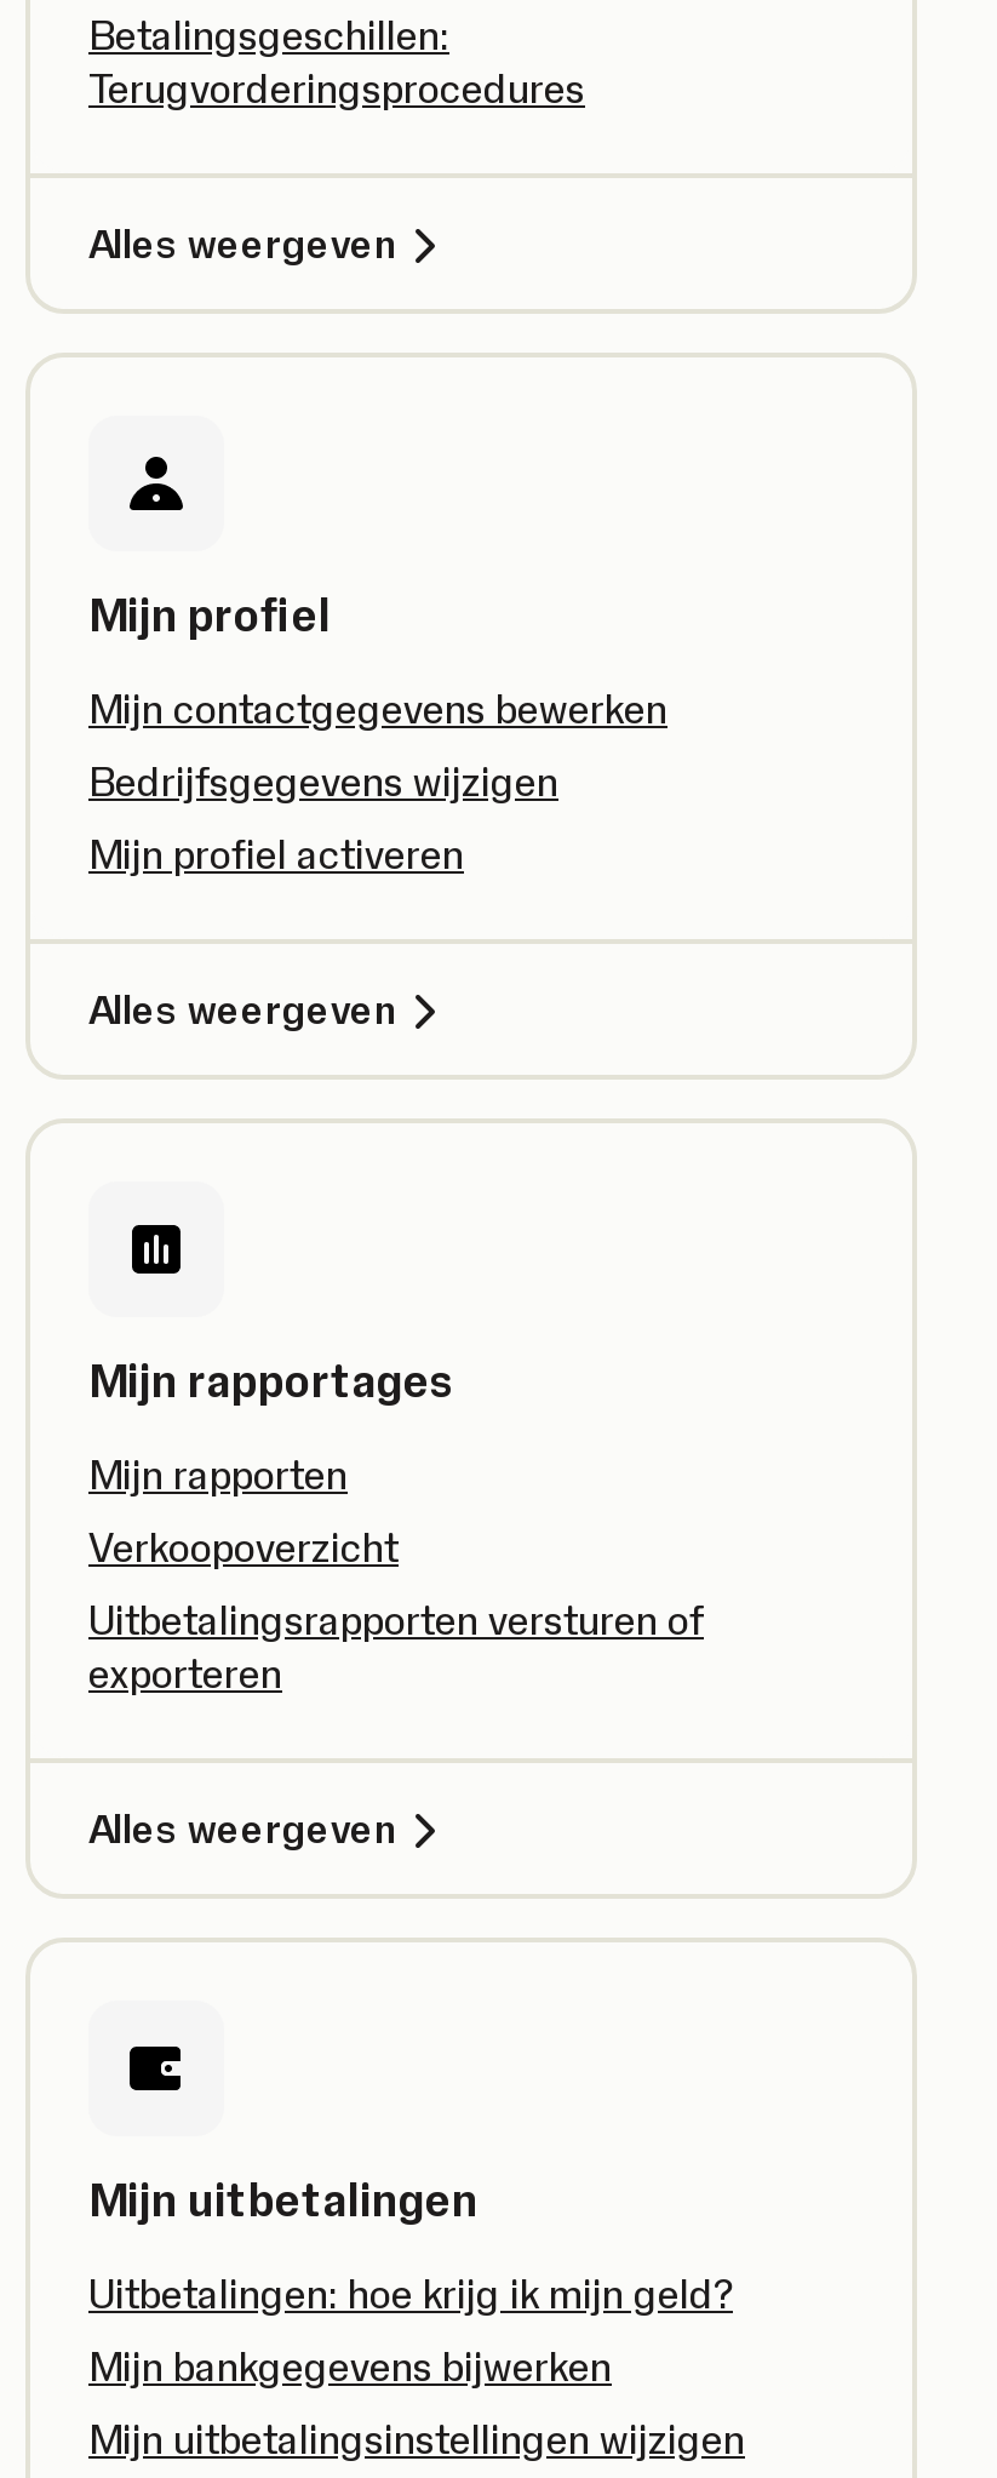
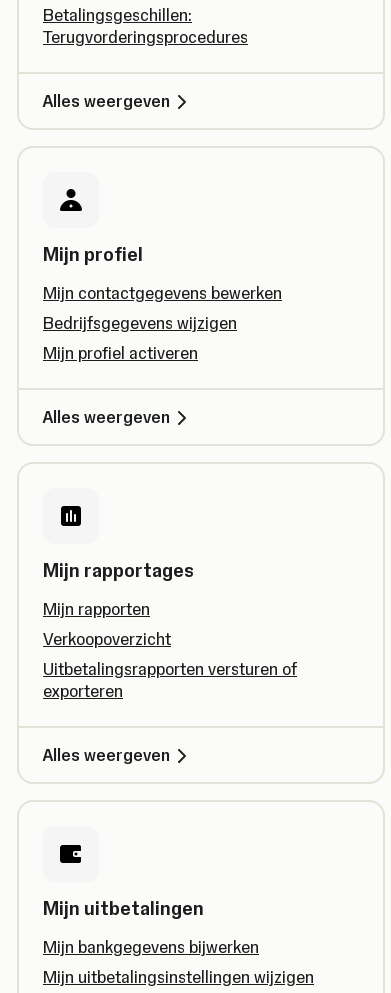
- Uitbetalingen: hoe krijg ik mijn geld?
